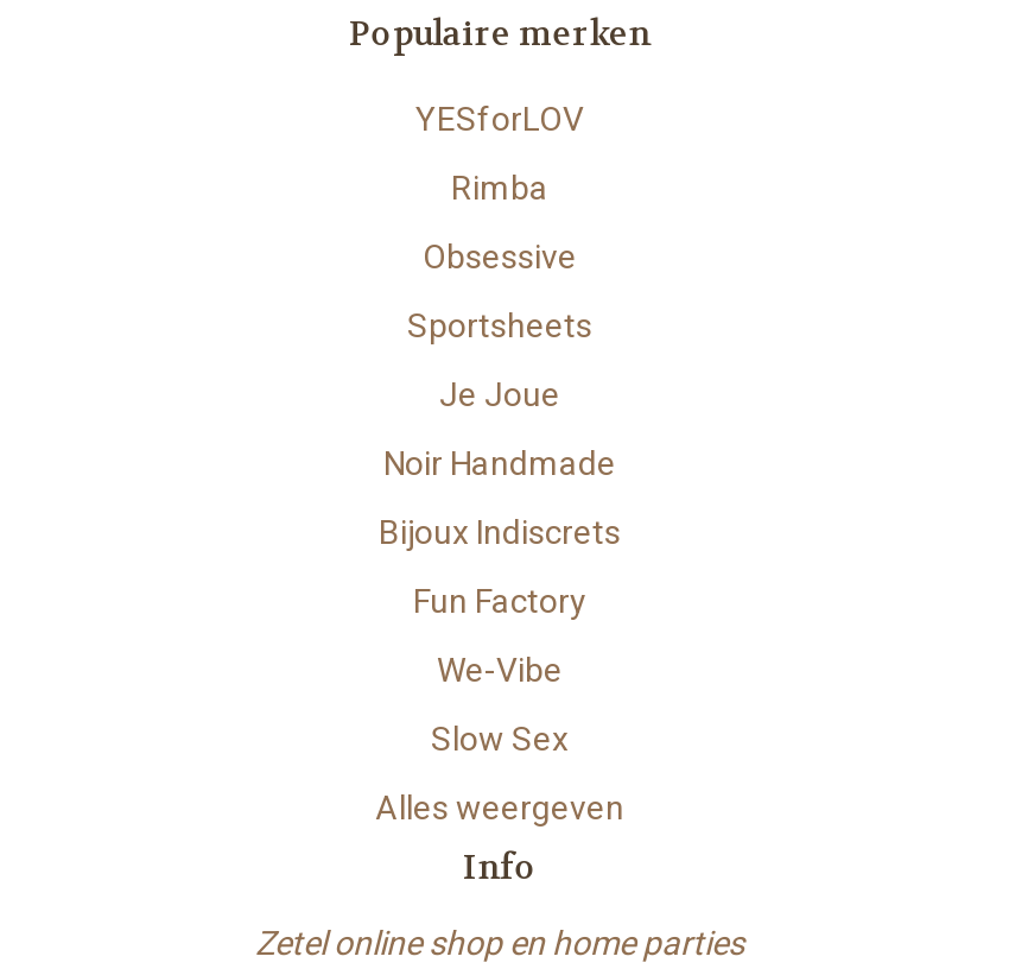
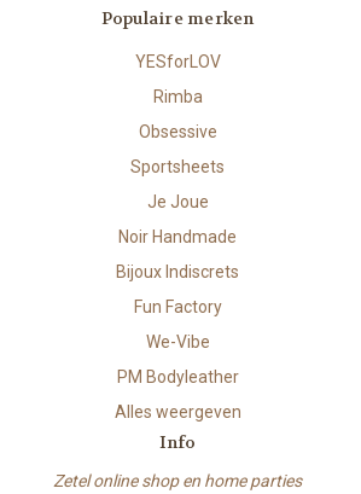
- Slow Sex
+ PM Bodyleather
